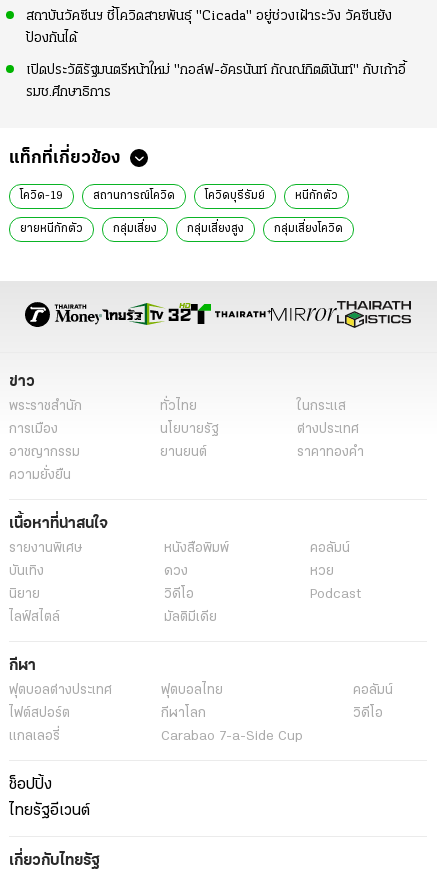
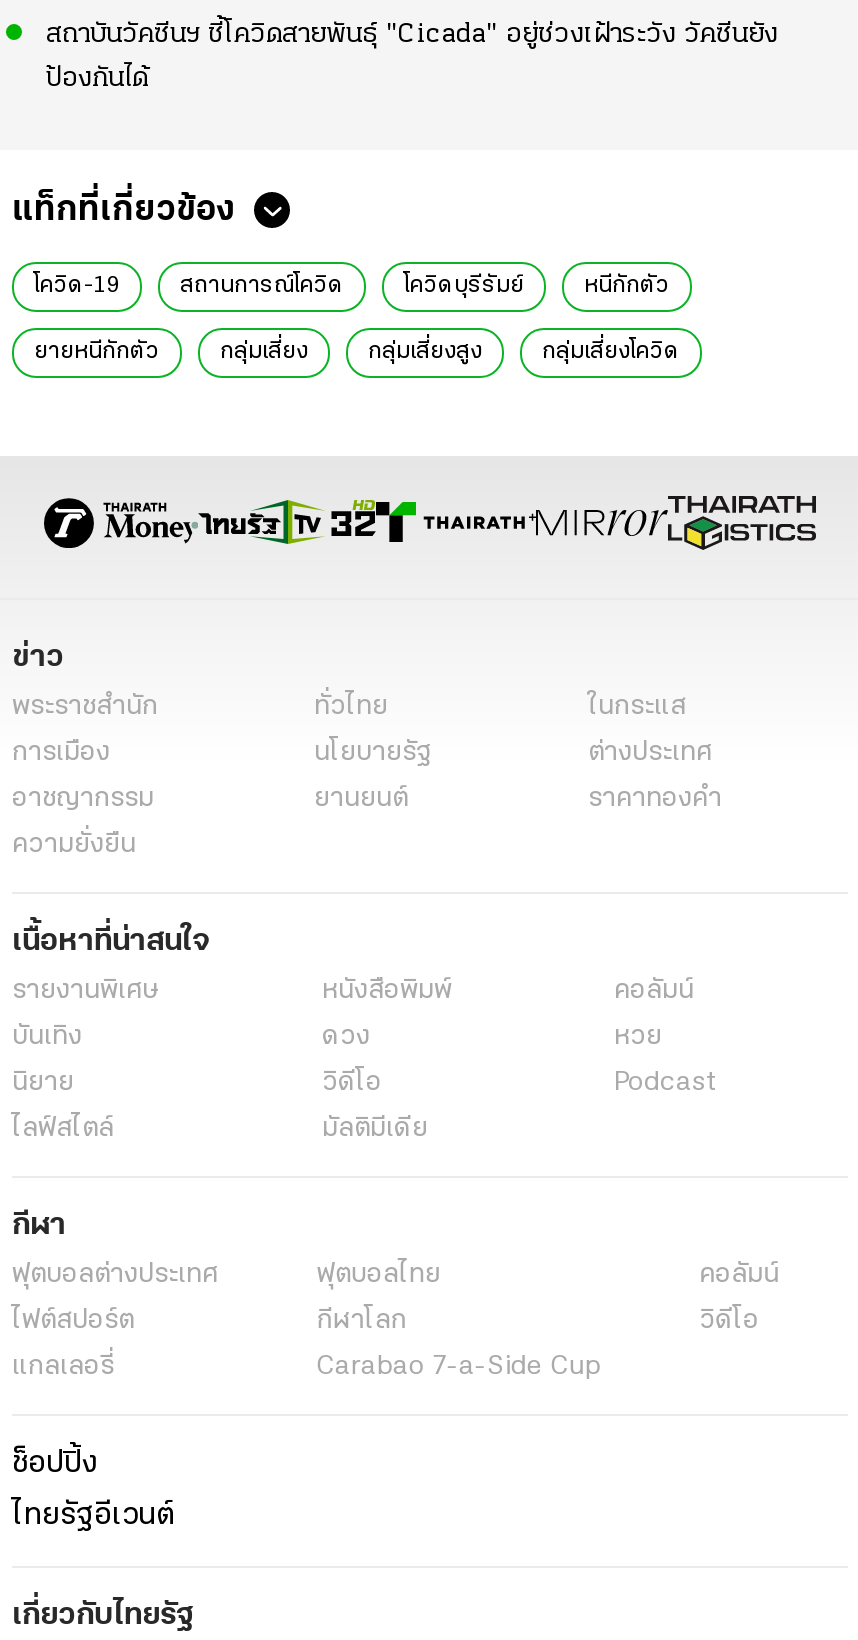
- เปิดประวัติรัฐมนตรีหน้าใหม่ "กอล์ฟ-อัครนันท์ กัณณ์กิตตินันท์" กับเก้าอี้
- รมช.ศึกษาธิการ
